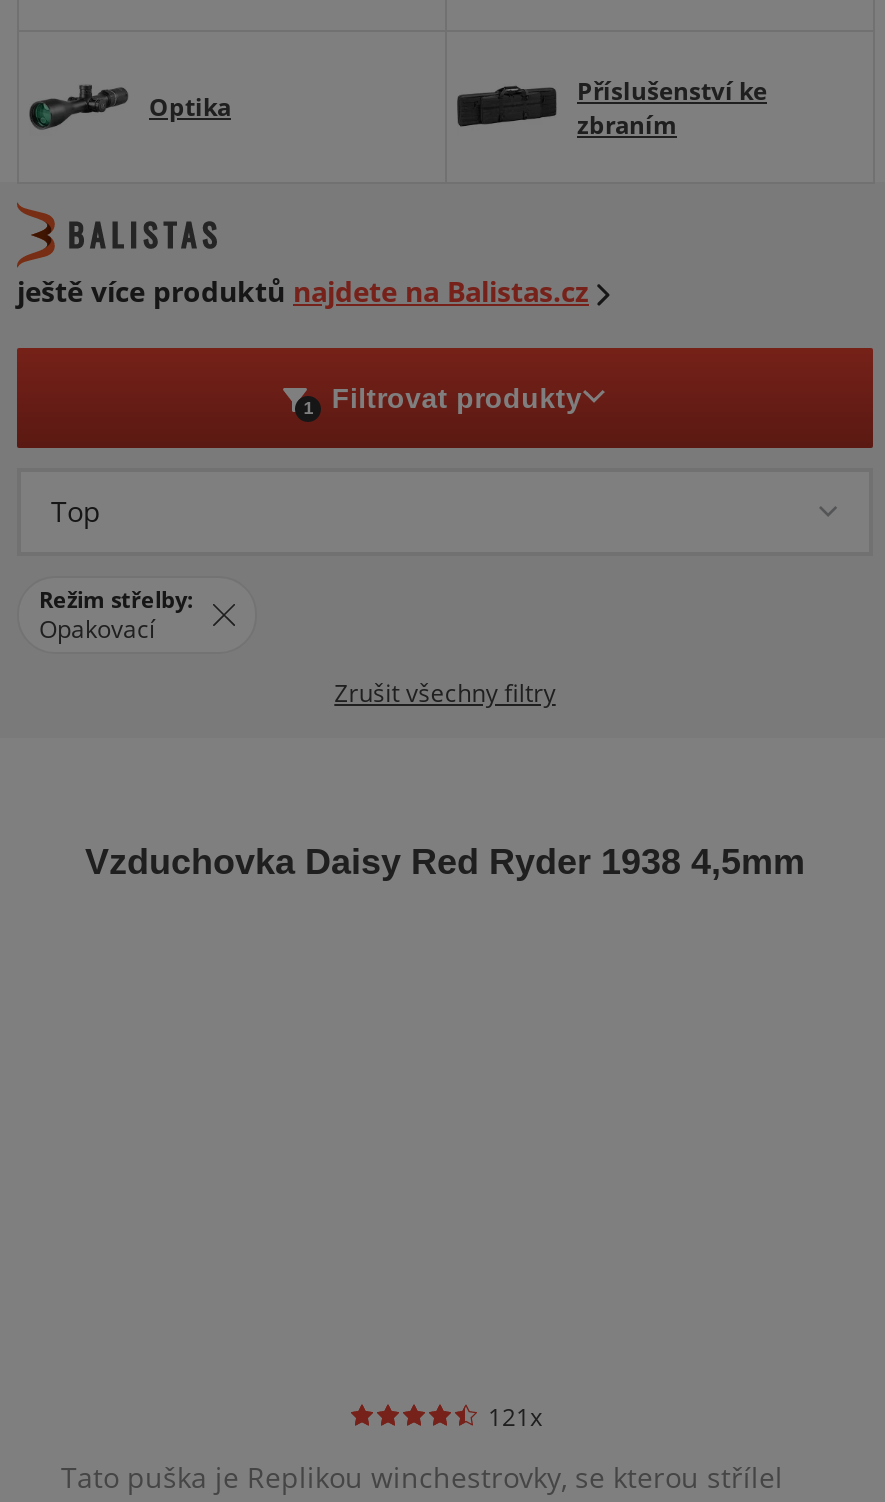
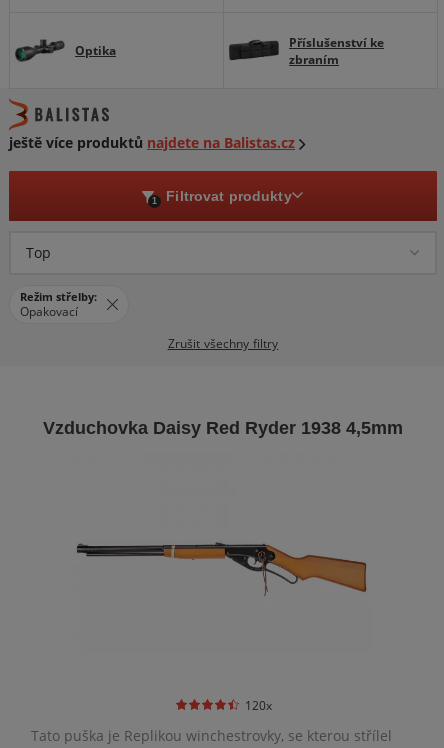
+ [image]

- 121x
+ 120x
